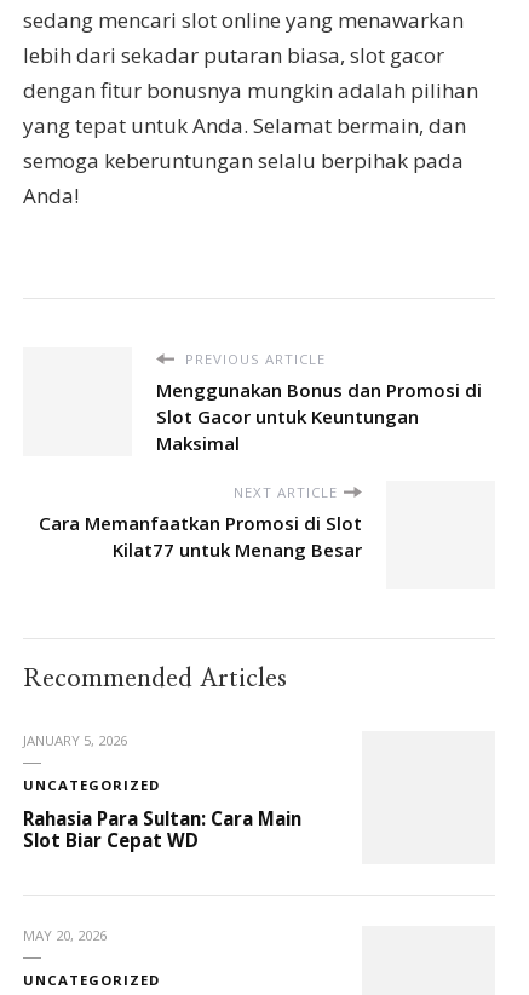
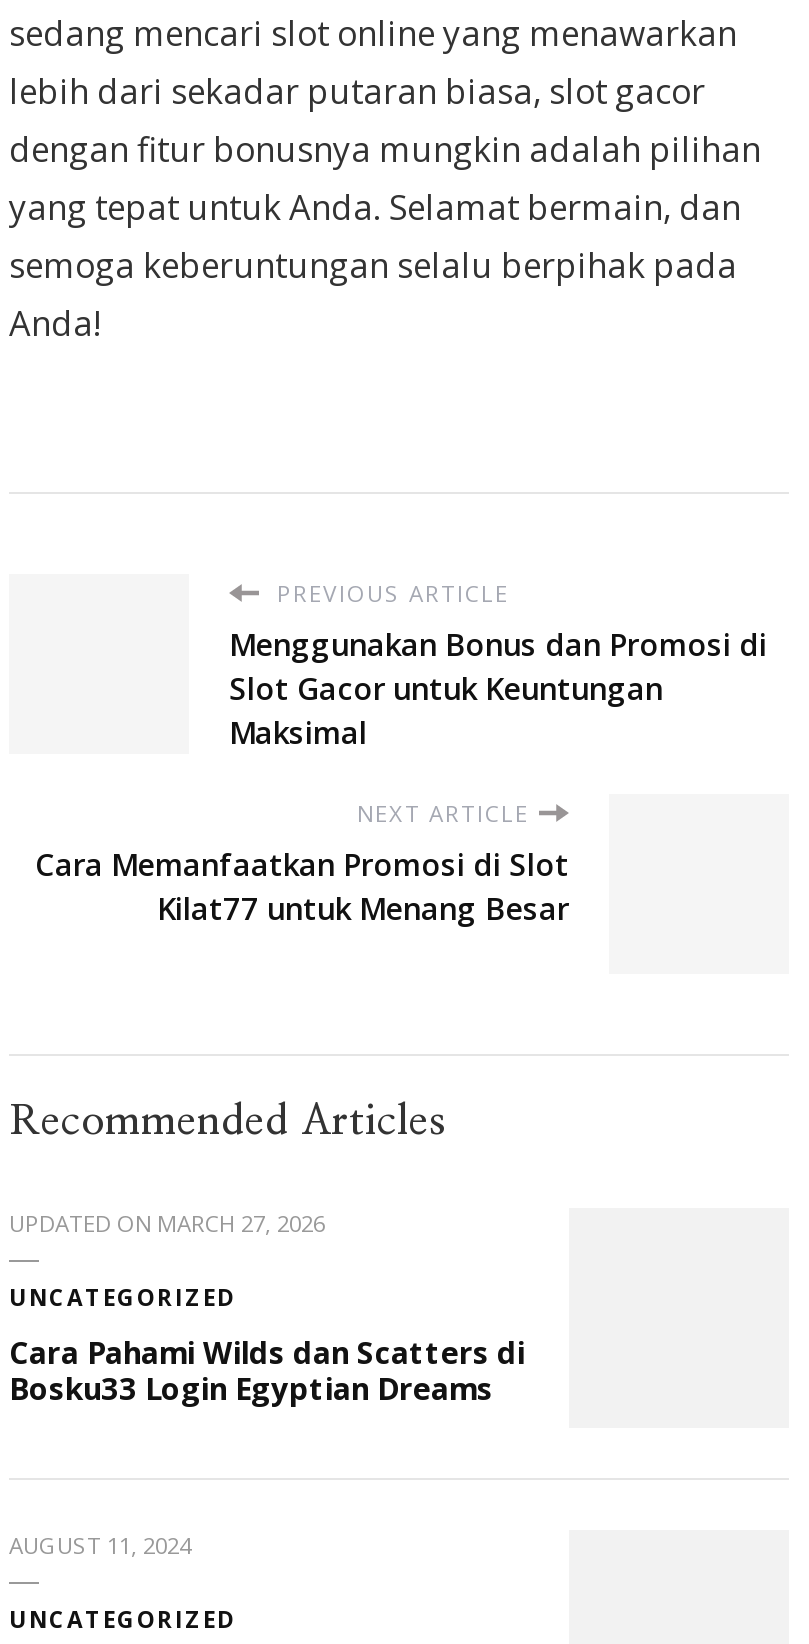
- JANUARY 5, 2026
+ UPDATED ON MARCH 27, 2026

- Rahasia Para Sultan: Cara Main
- Slot Biar Cepat WD
+ Cara Pahami Wilds dan Scatters di
+ Bosku33 Login Egyptian Dreams

- MAY 20, 2026
+ AUGUST 11, 2024
